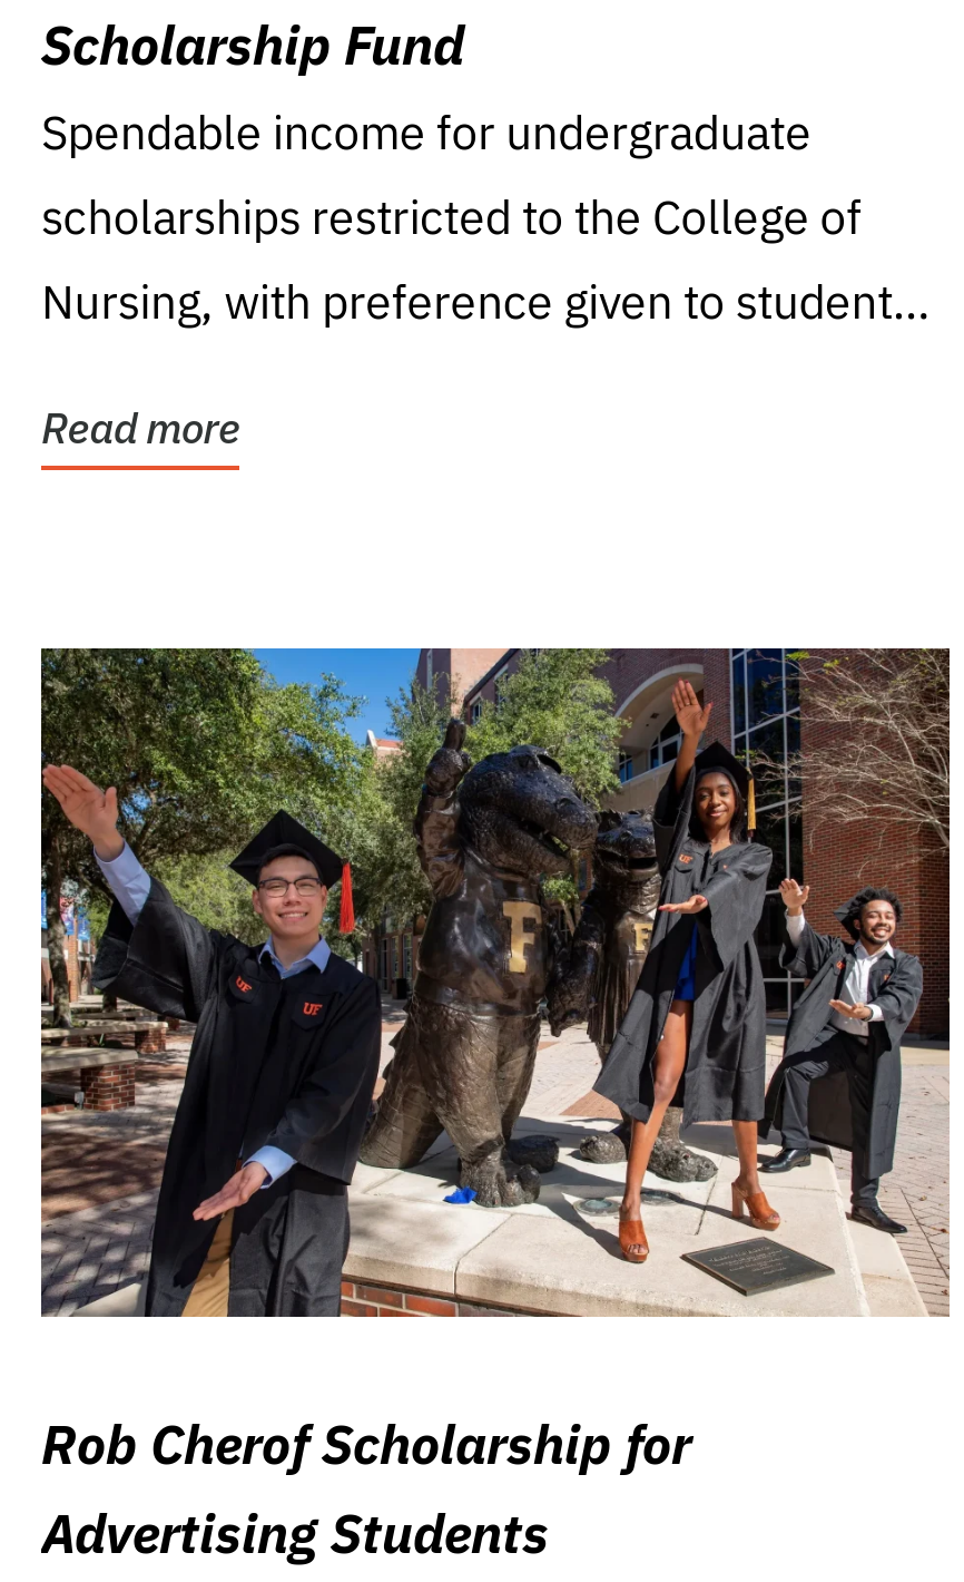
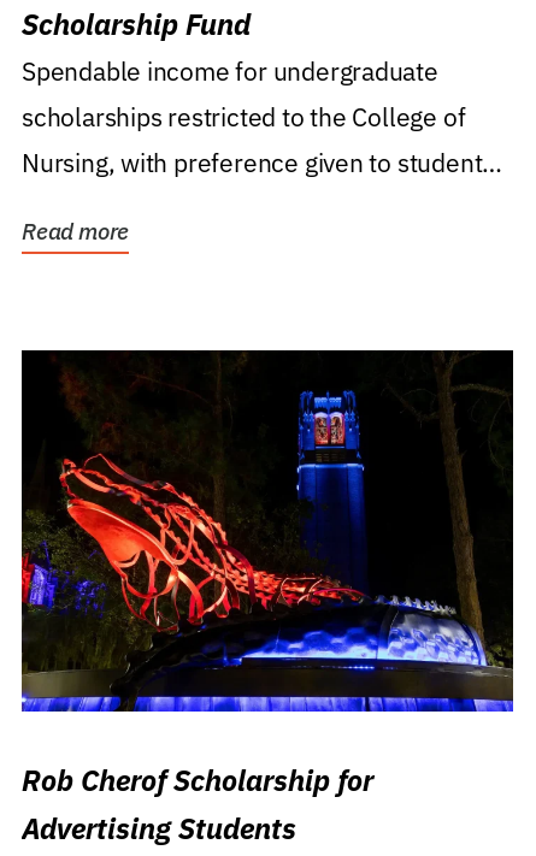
- [image]
+ [image]
